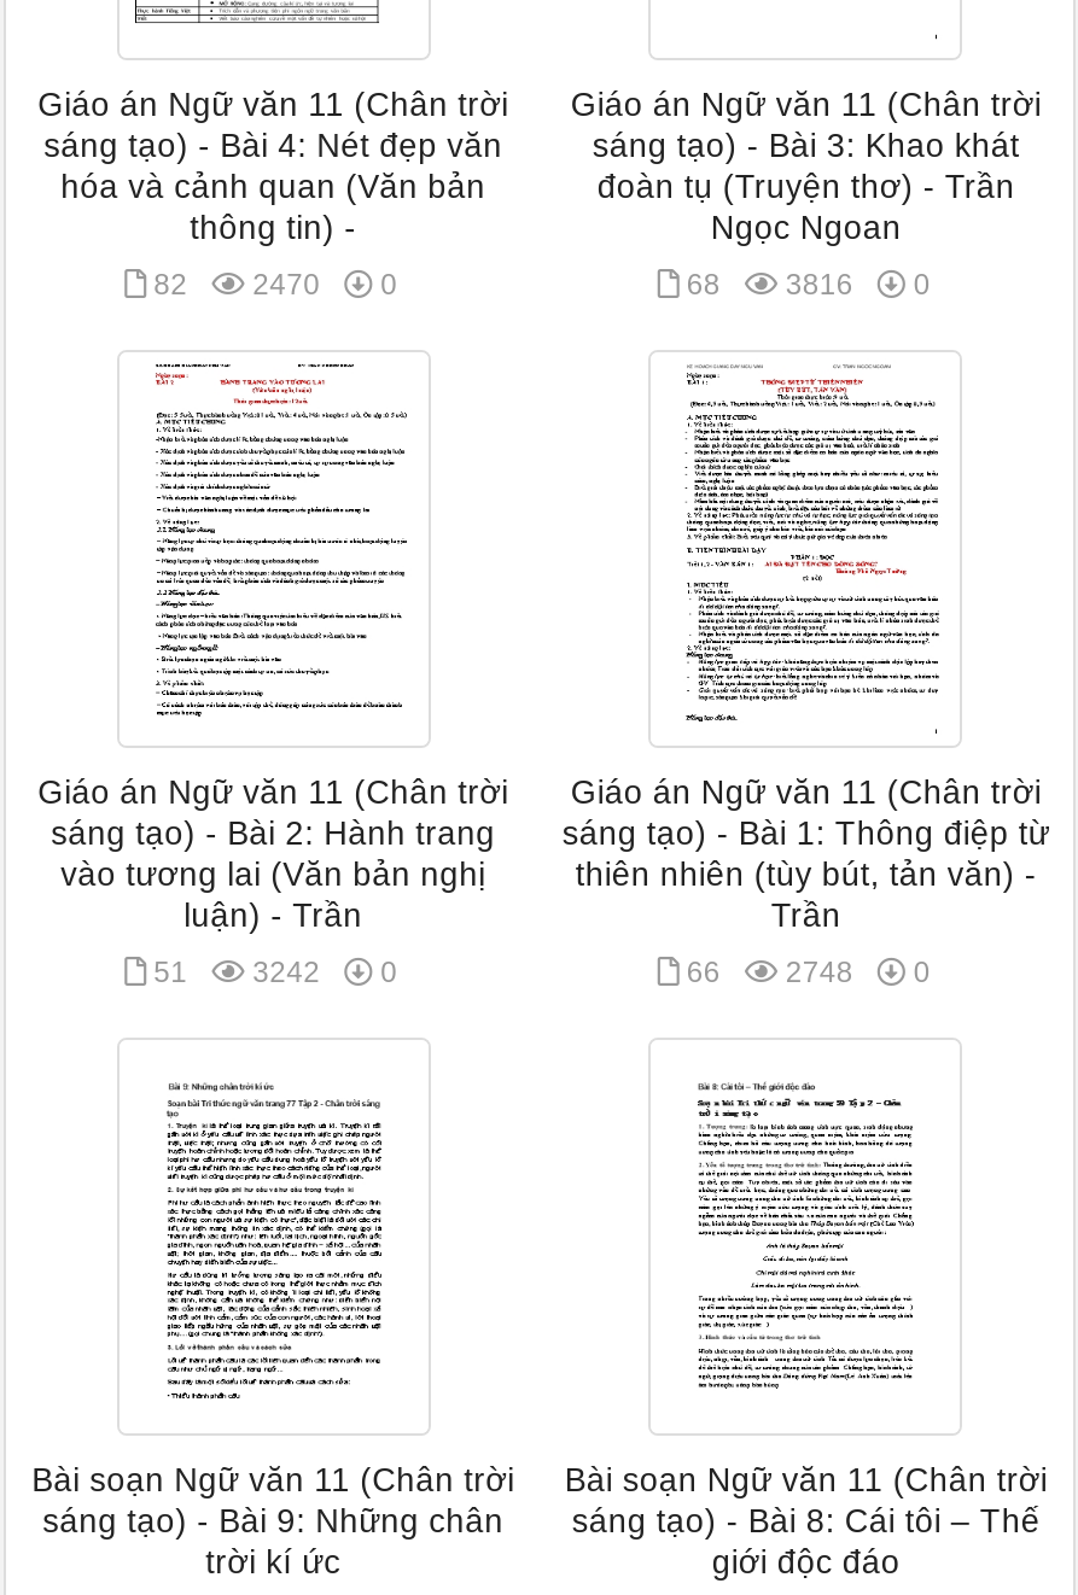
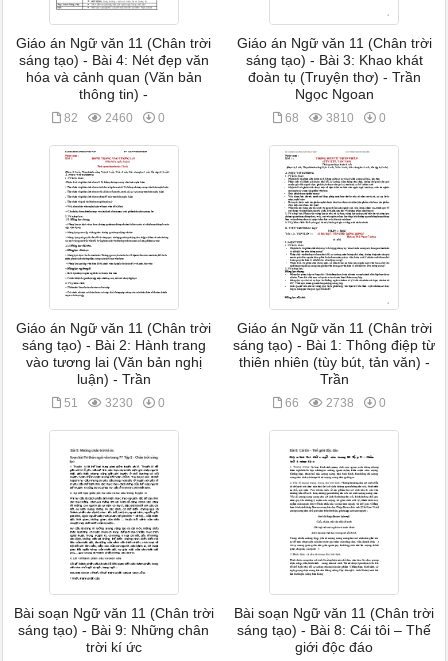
- 82 2470 0
+ 82 2460 0

- 68 3816 0
+ 68 3810 0

- 51 3242 0
+ 51 3230 0

- 66 2748 0
+ 66 2738 0
